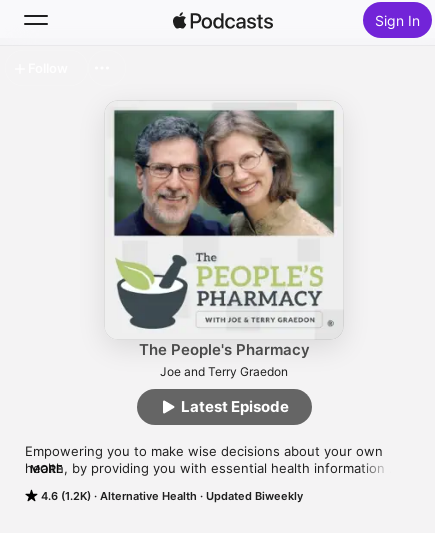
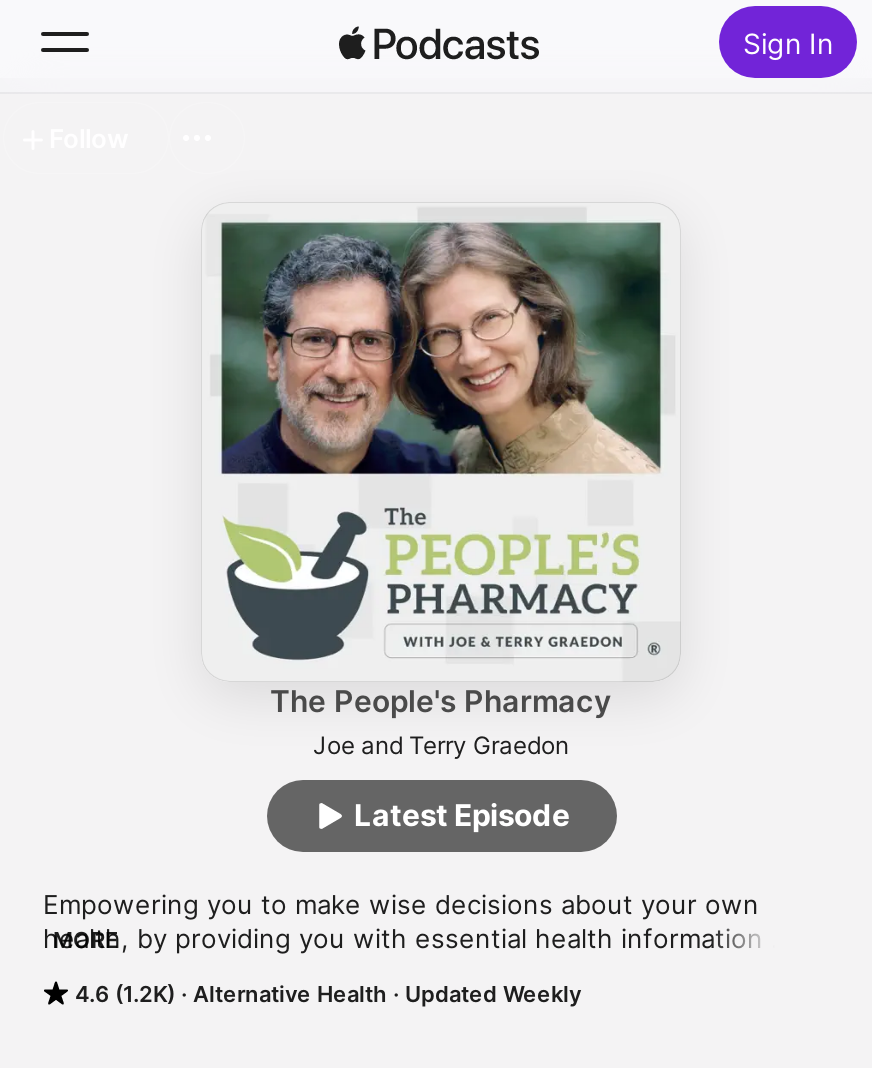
- Updated Biweekly
+ Updated Weekly
